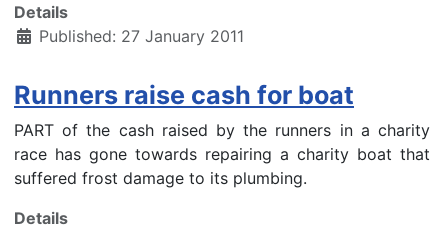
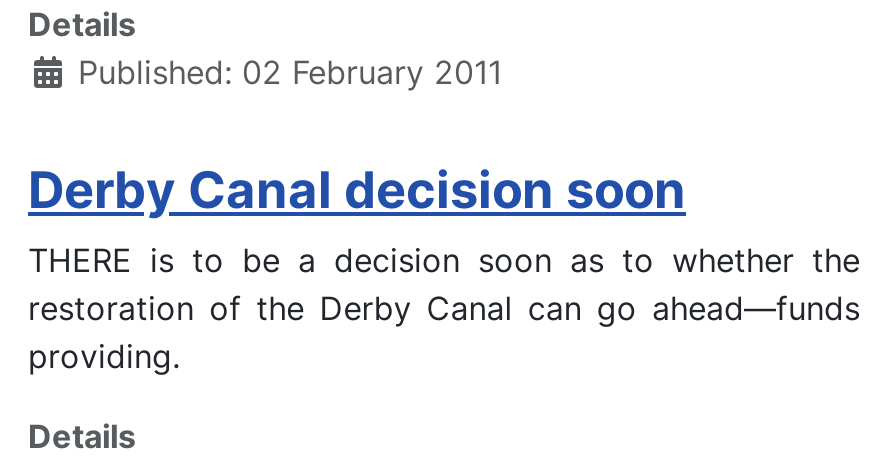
- Published: 27 January 2011
+ Published: 02 February 2011

- Runners raise cash for boat
- PART of the cash raised by the runners in a charity
- race has gone towards repairing a charity boat that
- suffered frost damage to its plumbing.
+ Derby Canal decision soon
+ THERE is to be a decision soon as to whether the
+ restoration of the Derby Canal can go ahead—funds
+ providing.
